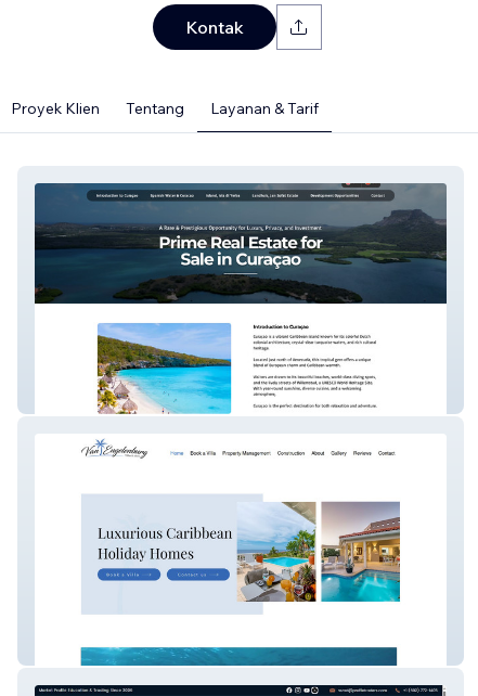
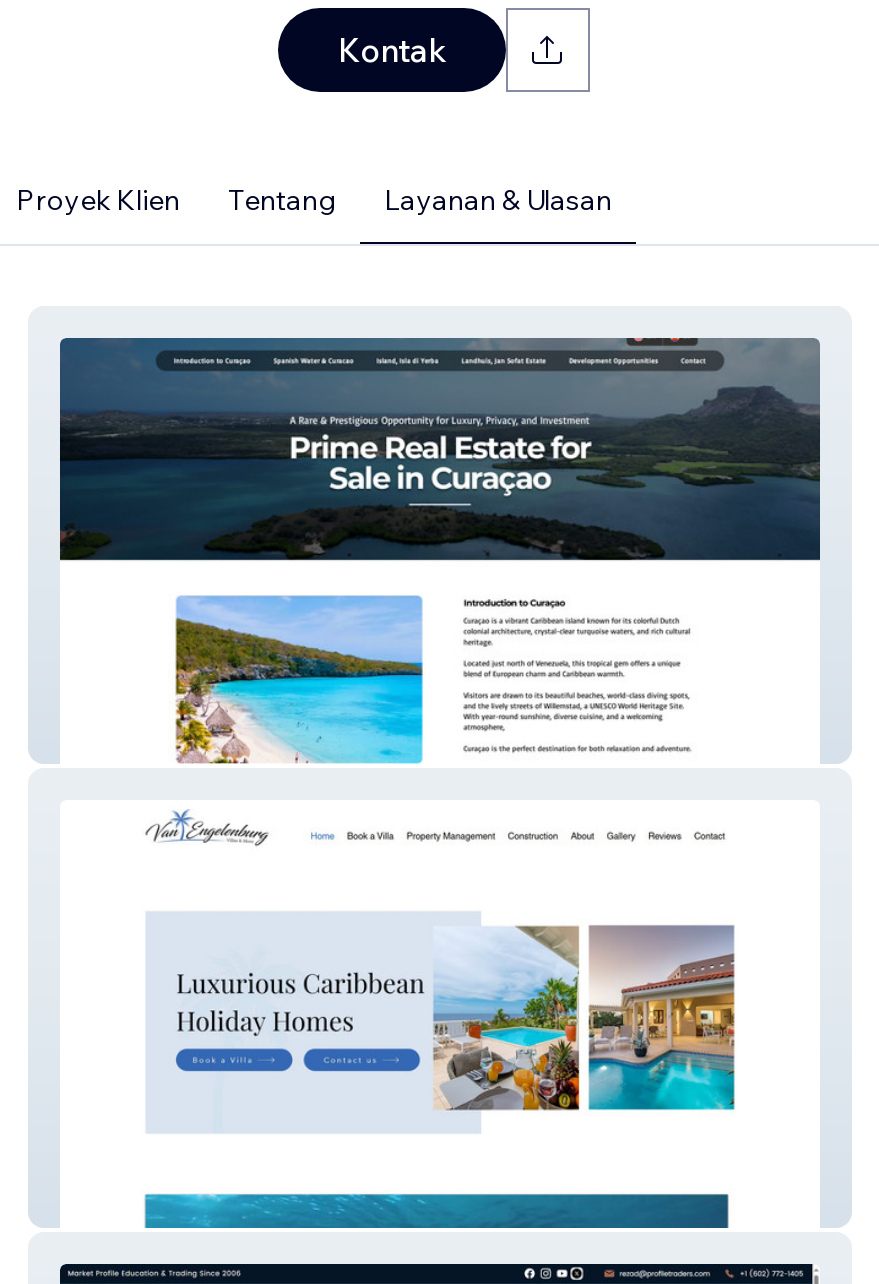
- Layanan & Tarif
+ Layanan & Ulasan
